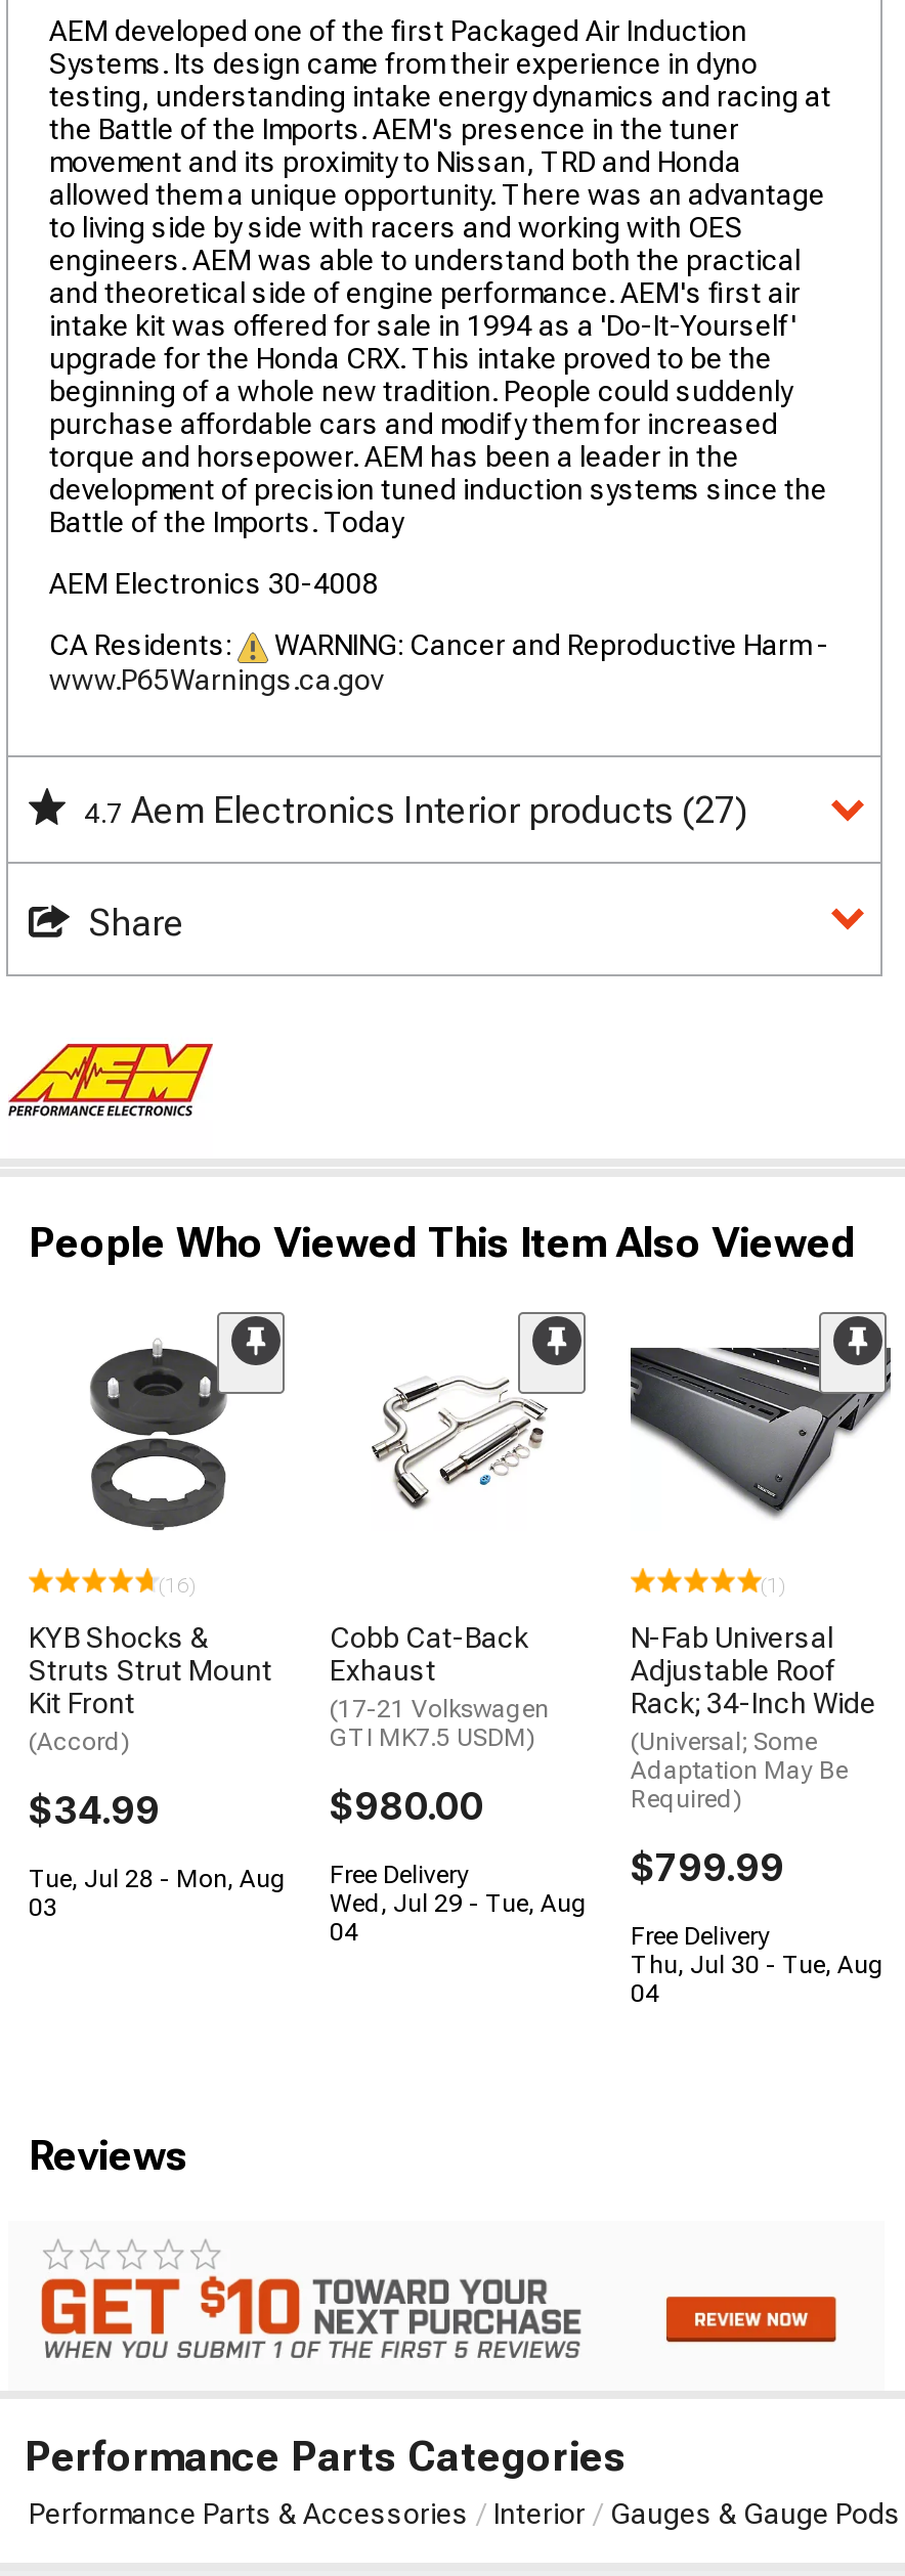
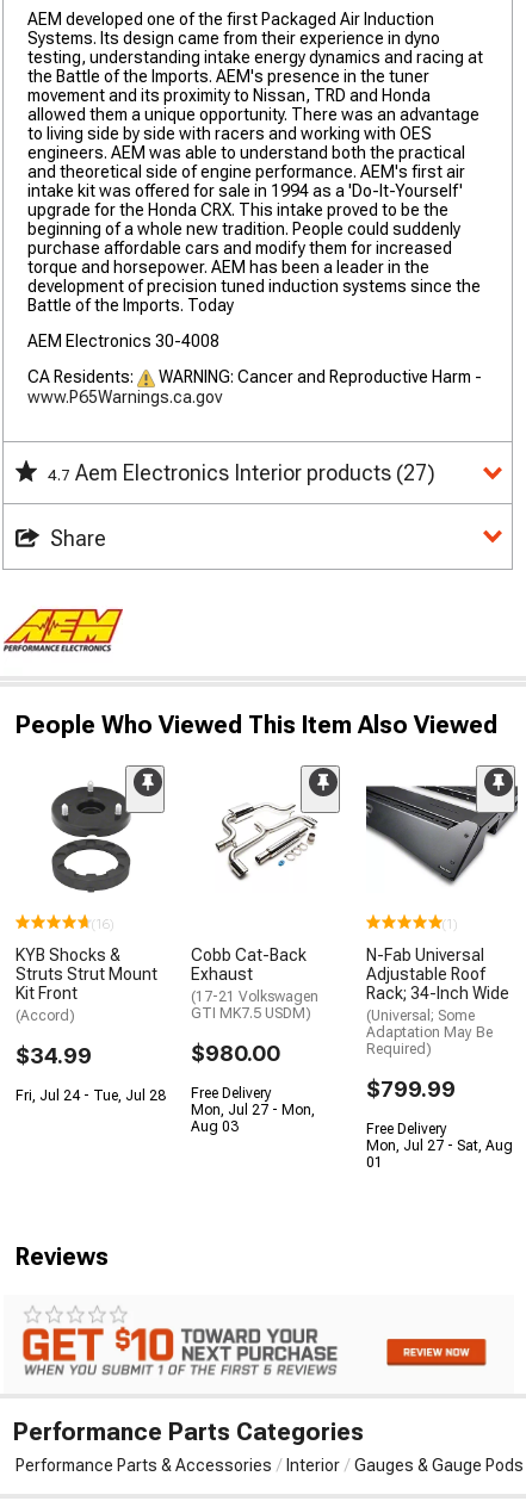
- Tue, Jul 28 - Mon, Aug
- 03
+ Fri, Jul 24 - Tue, Jul 28

- Wed, Jul 29 - Tue, Aug
- 04
+ Mon, Jul 27 - Mon,
+ Aug 03

- Thu, Jul 30 - Tue, Aug
+ Mon, Jul 27 - Sat, Aug

- 04
+ 01
